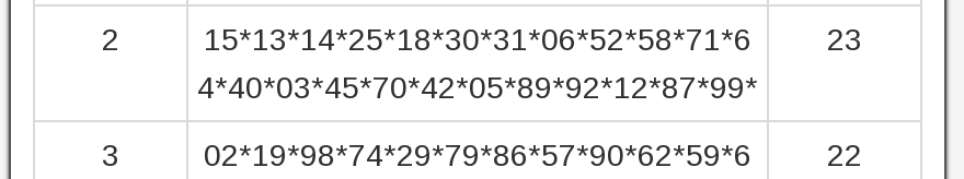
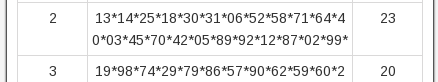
- 15*13*14*25*18*30*31*06*52*58*71*6
+ 13*14*25*18*30*31*06*52*58*71*64*4

- 4*40*03*45*70*42*05*89*92*12*87*99*
+ 0*03*45*70*42*05*89*92*12*87*02*99*

- 02*19*98*74*29*79*86*57*90*62*59*6
+ 19*98*74*29*79*86*57*90*62*59*60*2

- 22
+ 20
